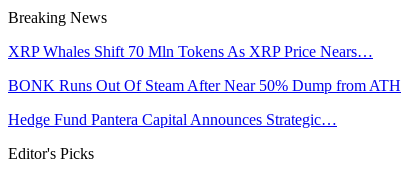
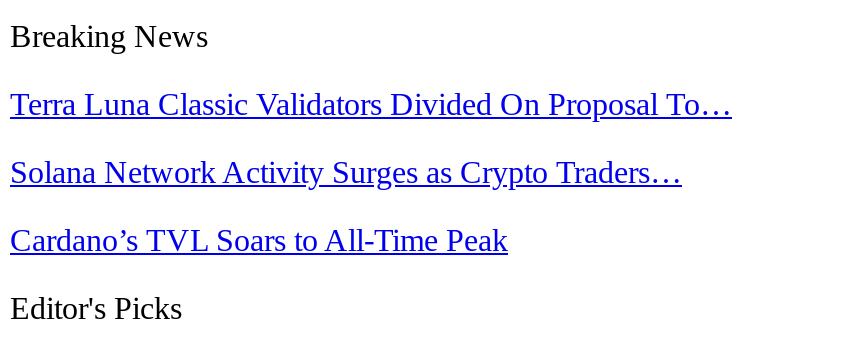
- XRP Whales Shift 70 Mln Tokens As XRP Price Nears…
+ Terra Luna Classic Validators Divided On Proposal To…

- BONK Runs Out Of Steam After Near 50% Dump from ATH
+ Solana Network Activity Surges as Crypto Traders…

- Hedge Fund Pantera Capital Announces Strategic…
+ Cardano’s TVL Soars to All-Time Peak
